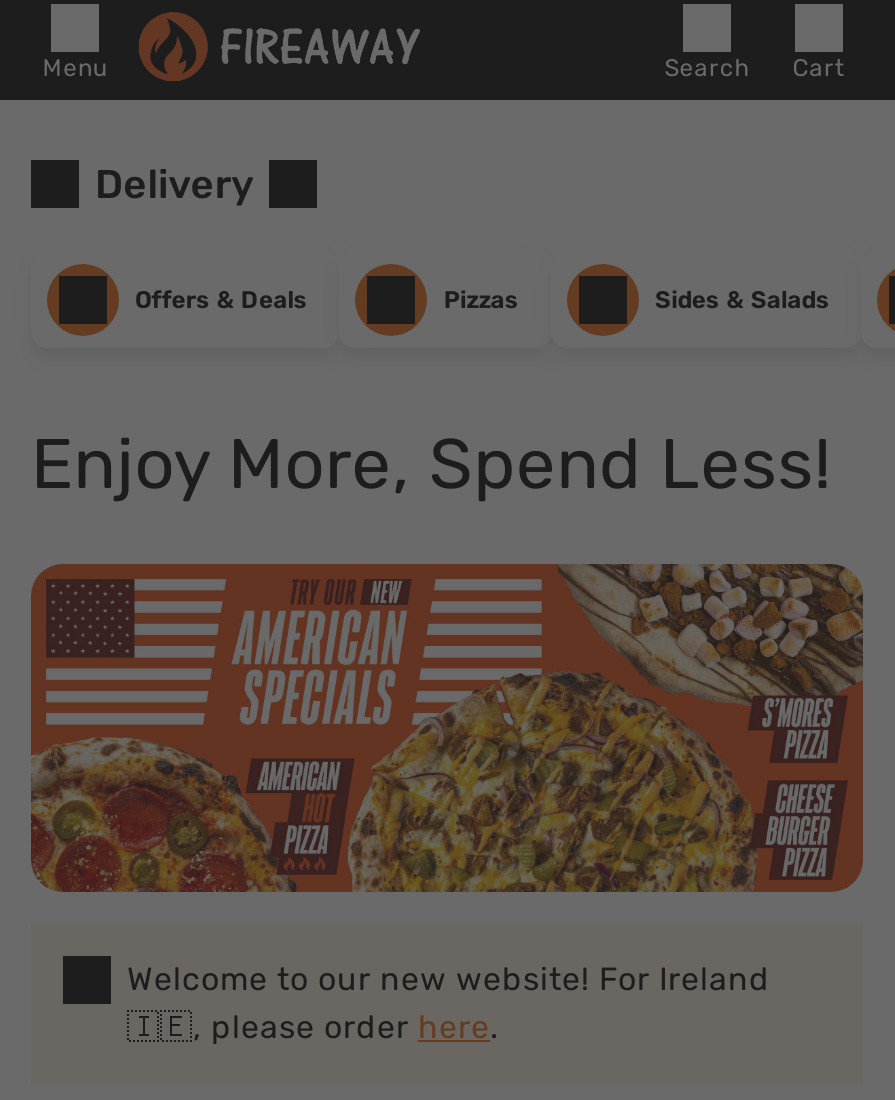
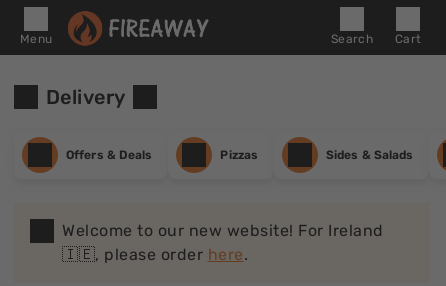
- Enjoy More, Spend Less!

- [image]
